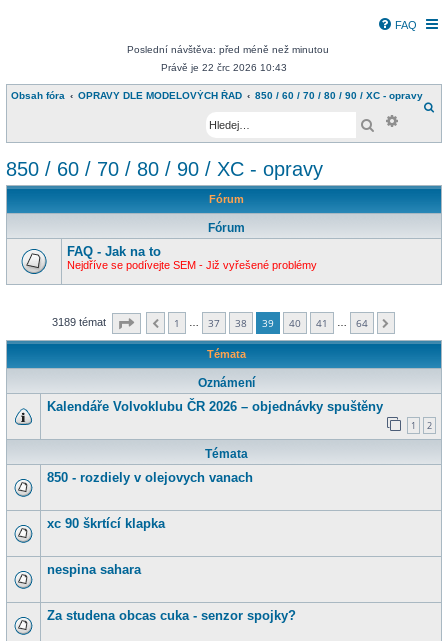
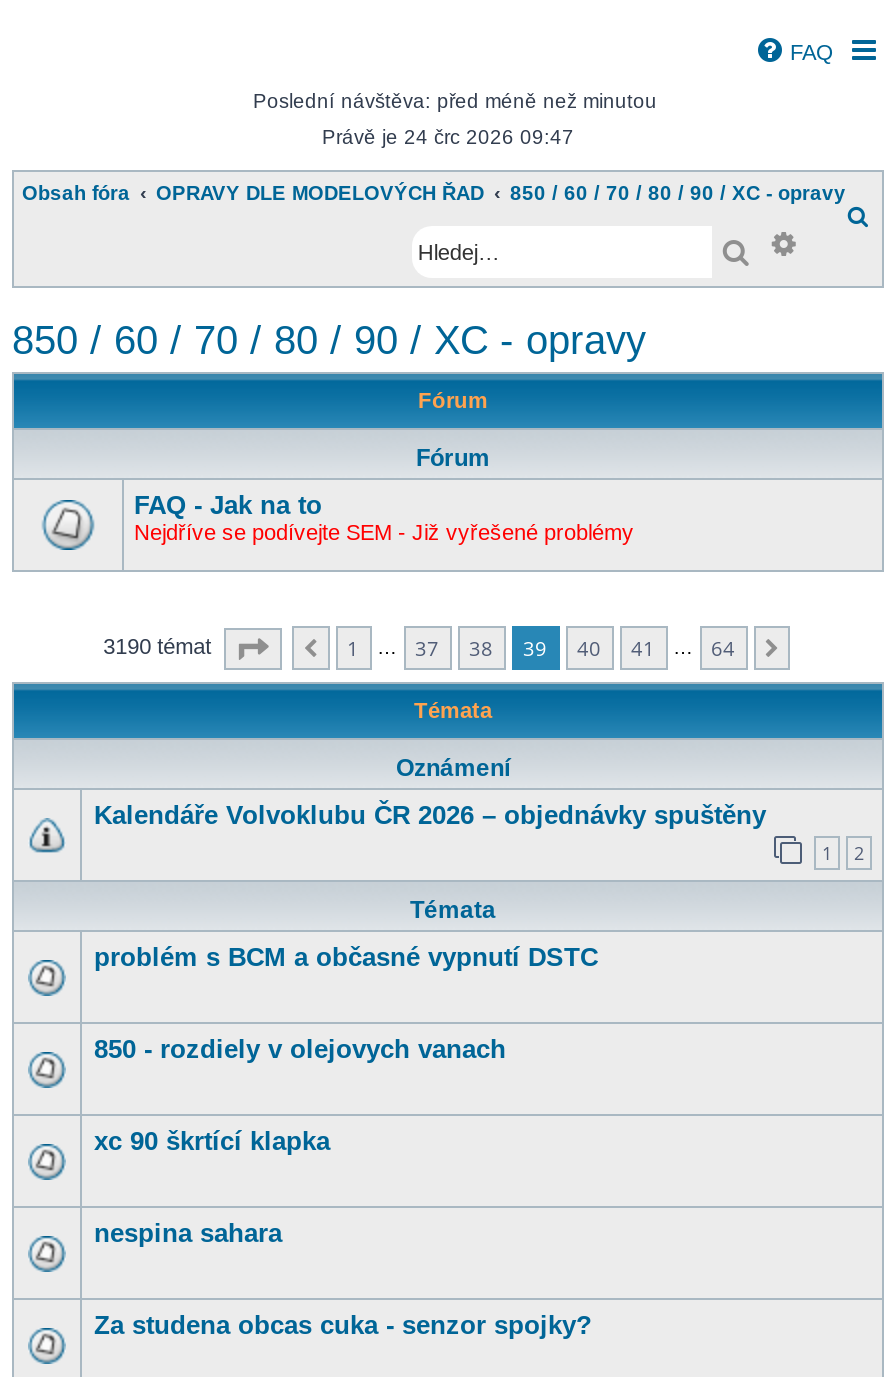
- Právě je 22 črc 2026 10:43
+ Právě je 24 črc 2026 09:47

- 3189 témat
+ 3190 témat

+ problém s BCM a občasné vypnutí DSTC
